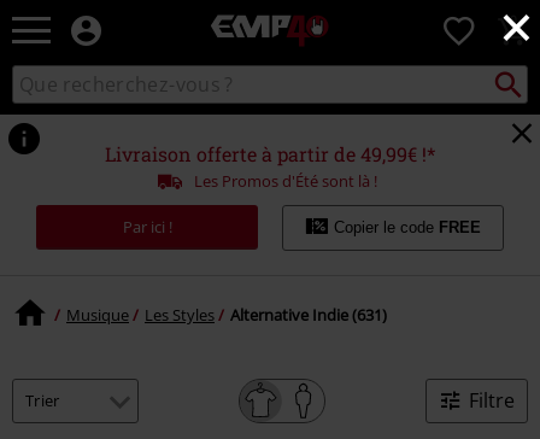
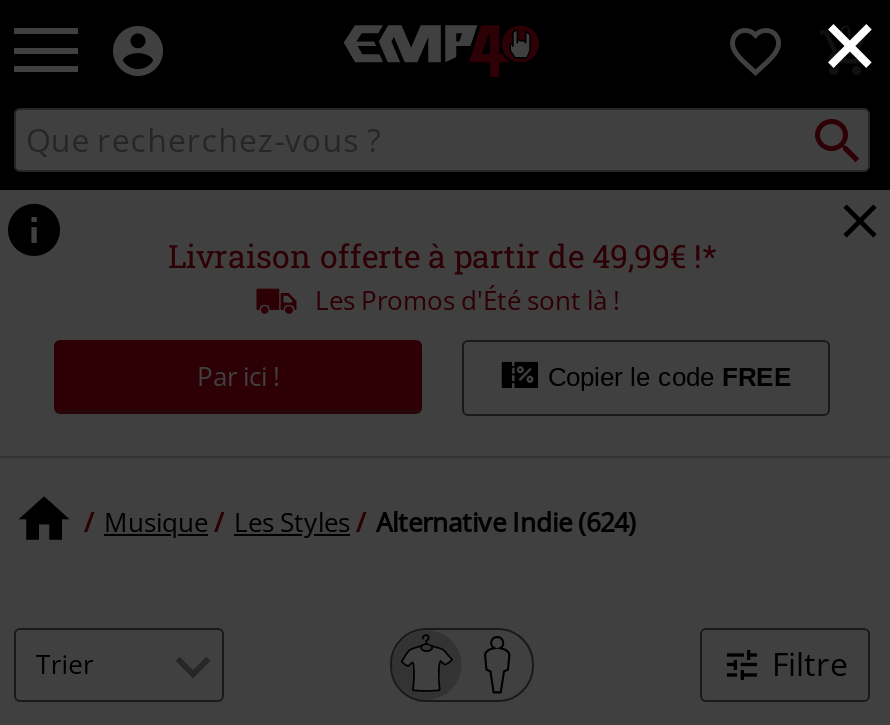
- Alternative Indie (631)
+ Alternative Indie (624)
